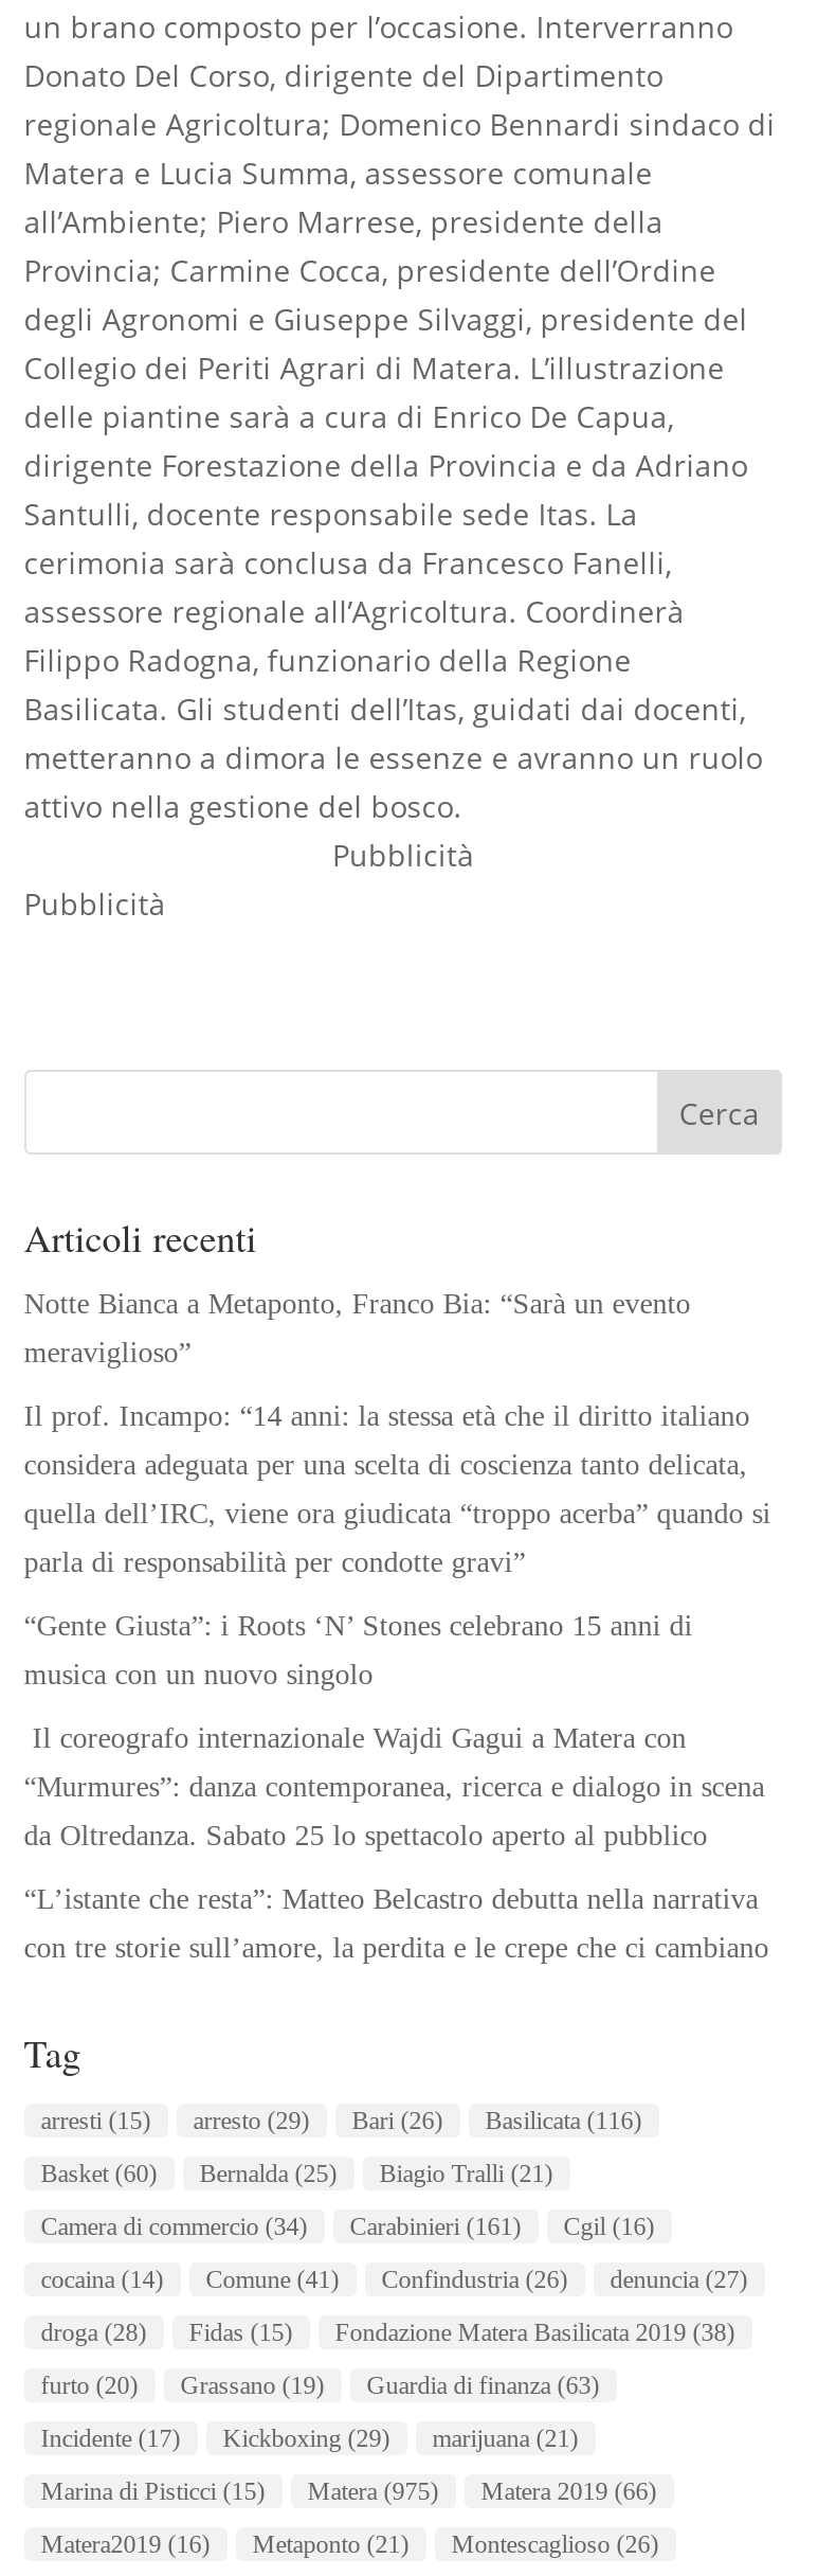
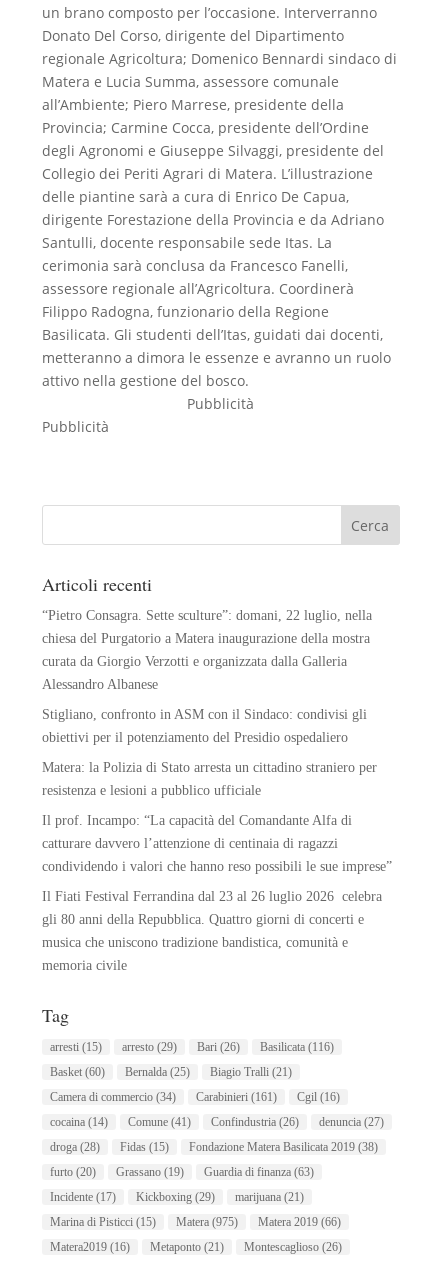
- Notte Bianca a Metaponto, Franco Bia: “Sarà un evento
- meraviglioso”
- Il prof. Incampo: “14 anni: la stessa età che il diritto italiano
- considera adeguata per una scelta di coscienza tanto delicata,
- quella dell’IRC, viene ora giudicata “troppo acerba” quando si
- parla di responsabilità per condotte gravi”
- “Gente Giusta”: i Roots ‘N’ Stones celebrano 15 anni di
- musica con un nuovo singolo
- Il coreografo internazionale Wajdi Gagui a Matera con
- “Murmures”: danza contemporanea, ricerca e dialogo in scena
- da Oltredanza. Sabato 25 lo spettacolo aperto al pubblico
- “L’istante che resta”: Matteo Belcastro debutta nella narrativa
- con tre storie sull’amore, la perdita e le crepe che ci cambiano
+ “Pietro Consagra. Sette sculture”: domani, 22 luglio, nella
+ chiesa del Purgatorio a Matera inaugurazione della mostra
+ curata da Giorgio Verzotti e organizzata dalla Galleria
+ Alessandro Albanese
+ Stigliano, confronto in ASM con il Sindaco: condivisi gli
+ obiettivi per il potenziamento del Presidio ospedaliero
+ Matera: la Polizia di Stato arresta un cittadino straniero per
+ resistenza e lesioni a pubblico ufficiale
+ Il prof. Incampo: “La capacità del Comandante Alfa di
+ catturare davvero l’attenzione di centinaia di ragazzi
+ condividendo i valori che hanno reso possibili le sue imprese”
+ Il Fiati Festival Ferrandina dal 23 al 26 luglio 2026 celebra
+ gli 80 anni della Repubblica. Quattro giorni di concerti e
+ musica che uniscono tradizione bandistica, comunità e
+ memoria civile
